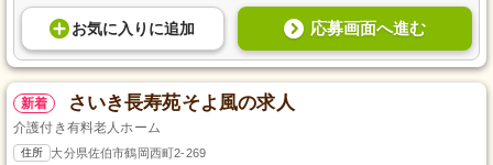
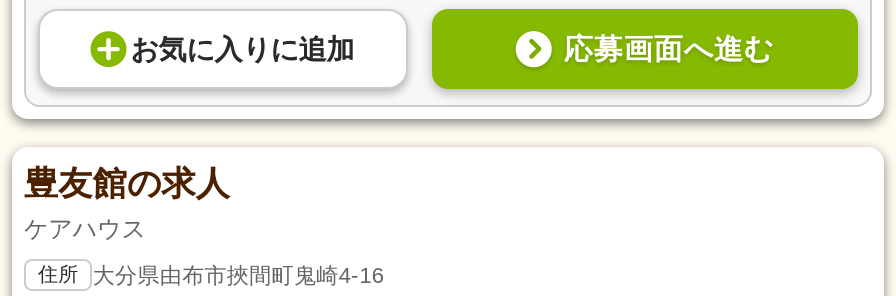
- 新着
- さいき長寿苑そよ風の求人
- 介護付き有料老人ホーム
+ 豊友館の求人
+ ケアハウス

- 大分県佐伯市鶴岡西町2-269
+ 大分県由布市挾間町鬼崎4-16
